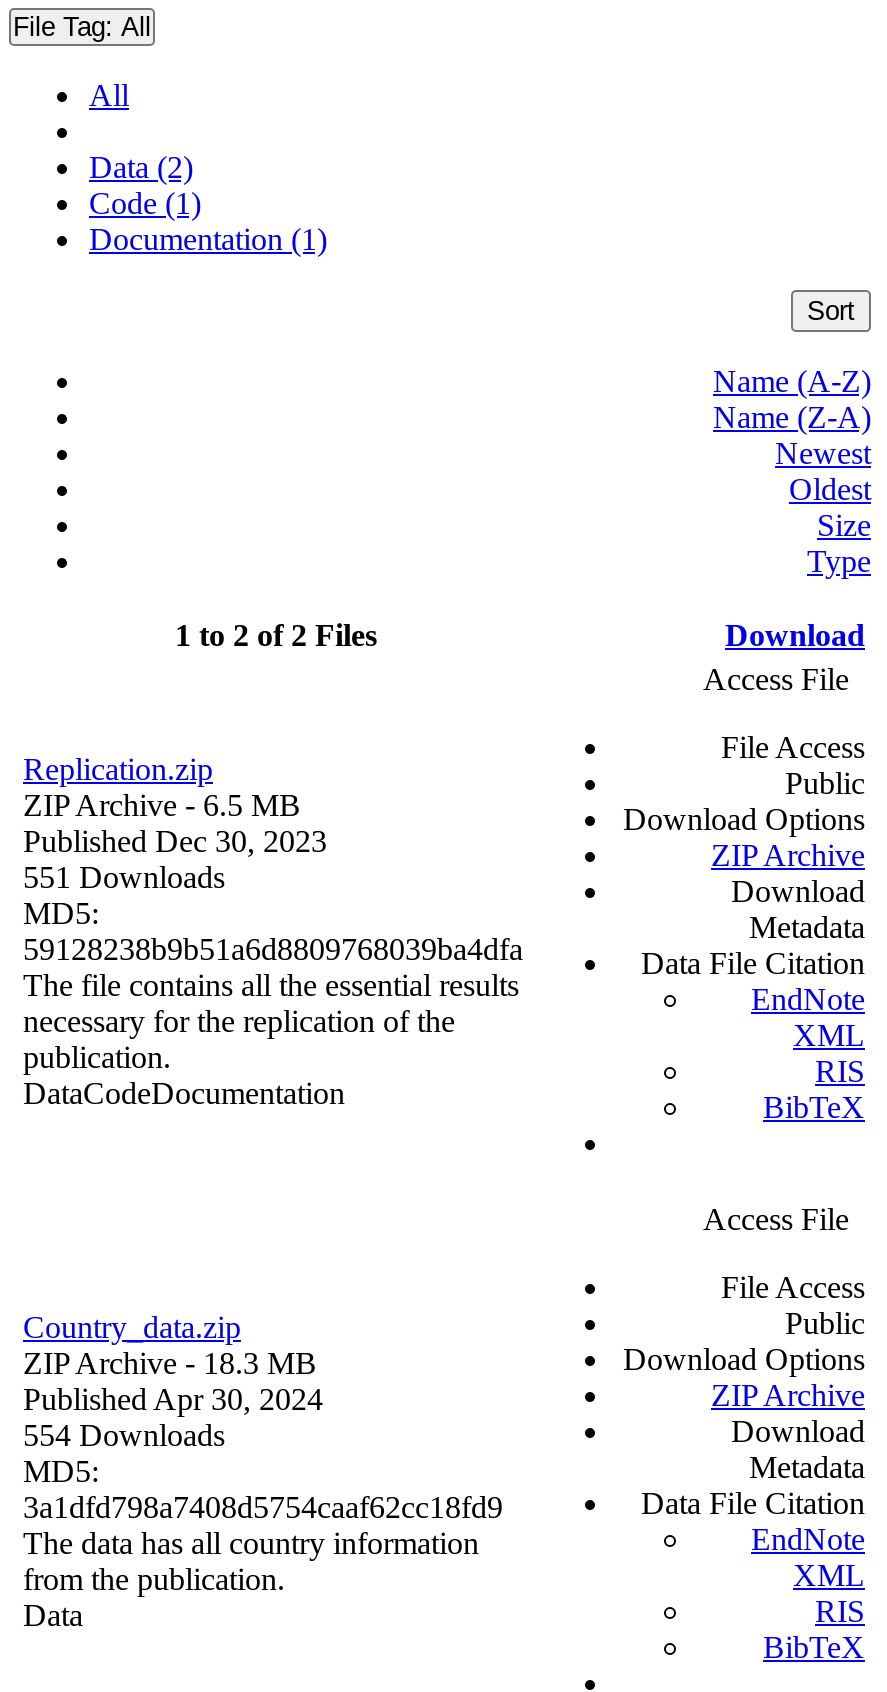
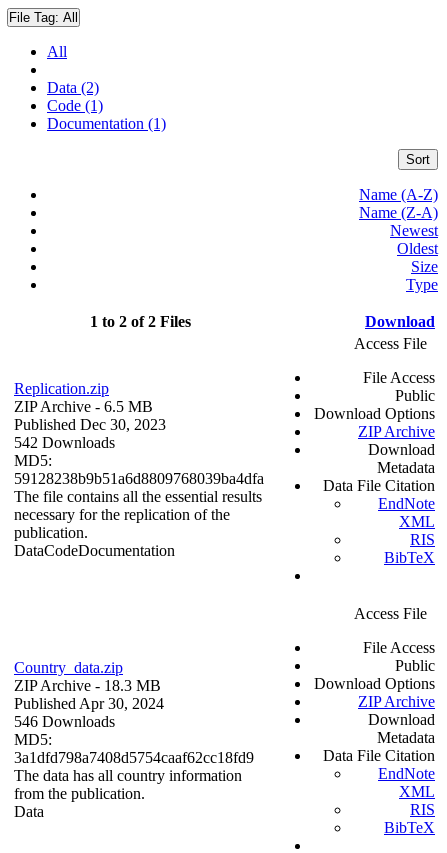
- 551 Downloads
+ 542 Downloads

- 554 Downloads
+ 546 Downloads
